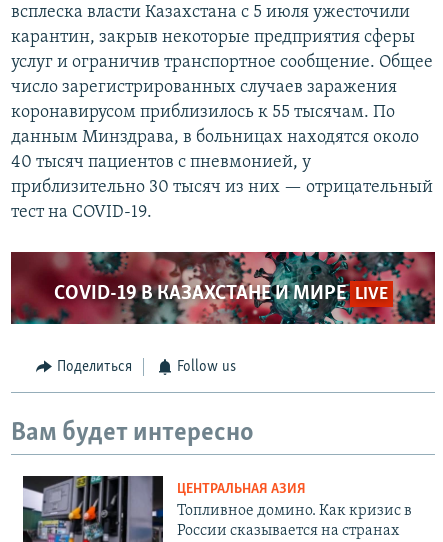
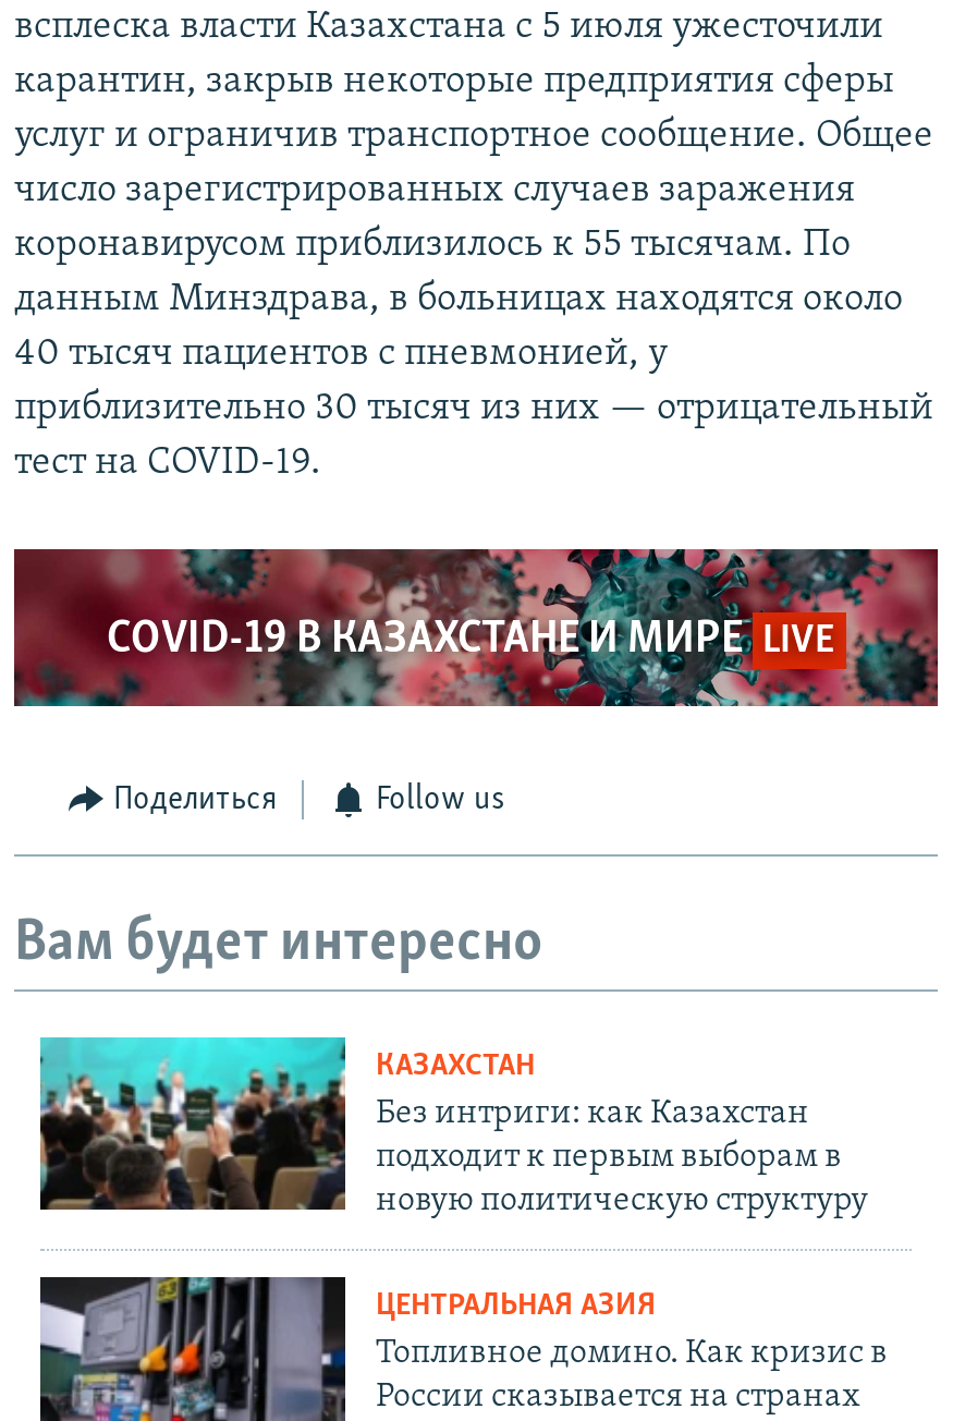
+ [image]
+ КАЗАХСТАН
+ Без интриги: как Казахстан
+ подходит к первым выборам в
+ новую политическую структуру
